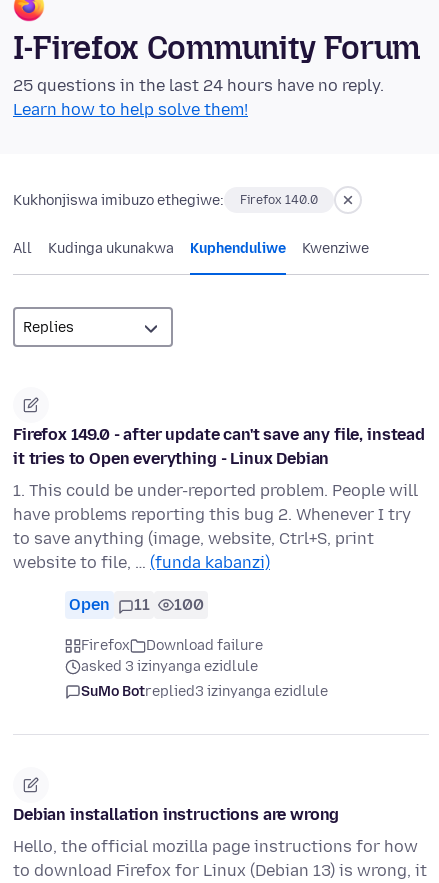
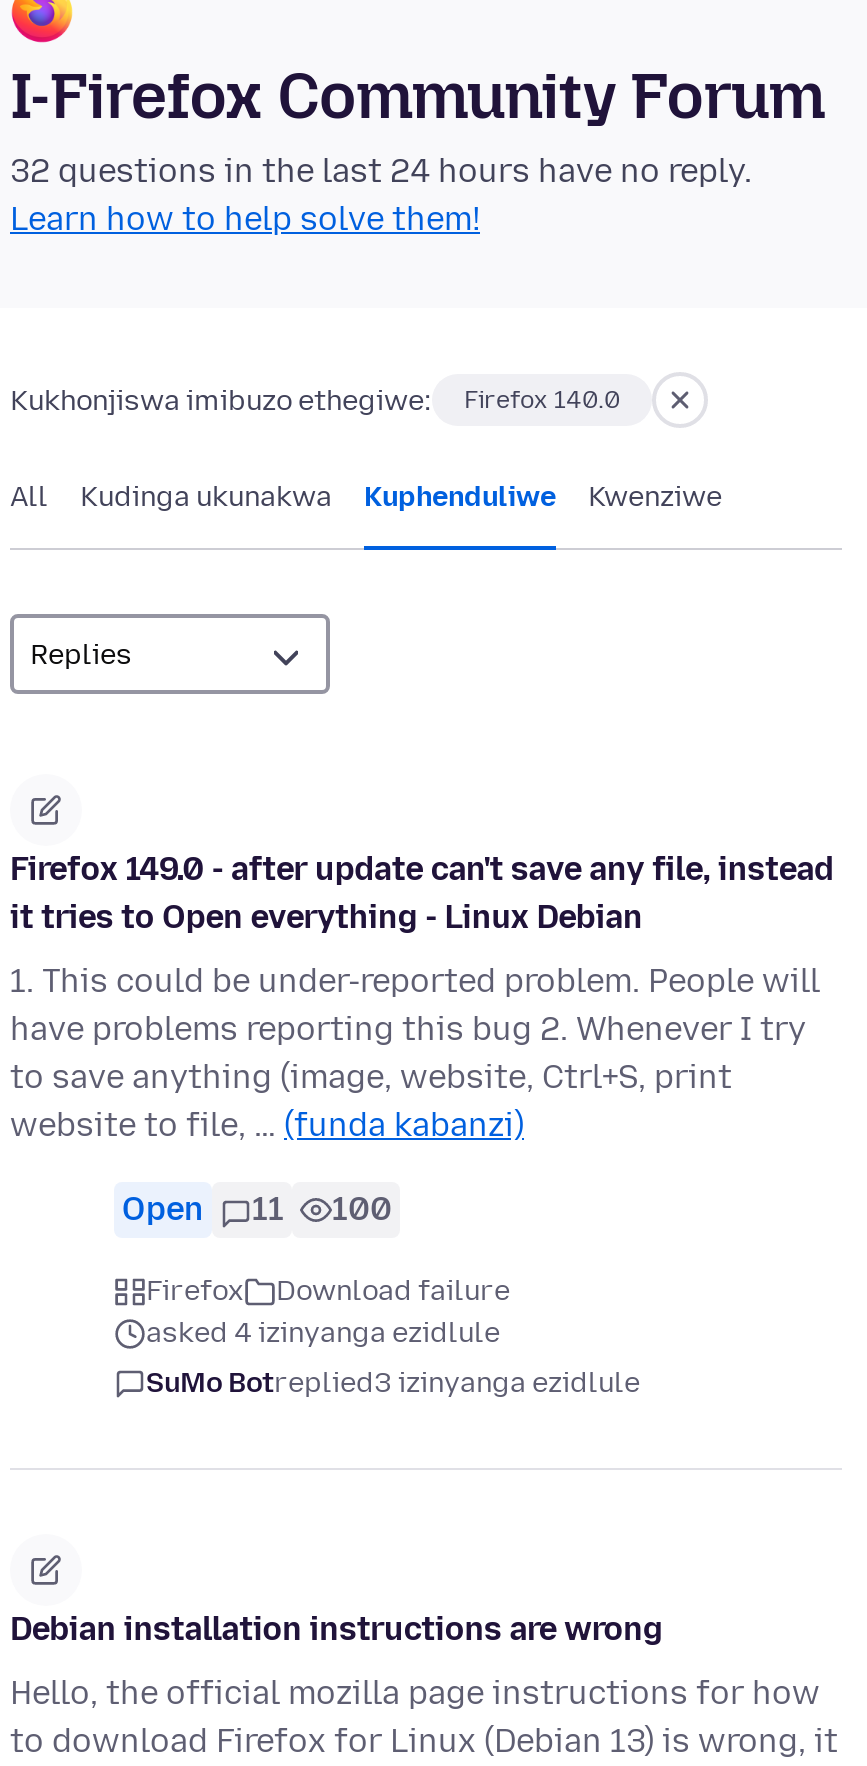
- 25 questions in the last 24 hours have no reply.
+ 32 questions in the last 24 hours have no reply.

- asked 3 izinyanga ezidlule
+ asked 4 izinyanga ezidlule
